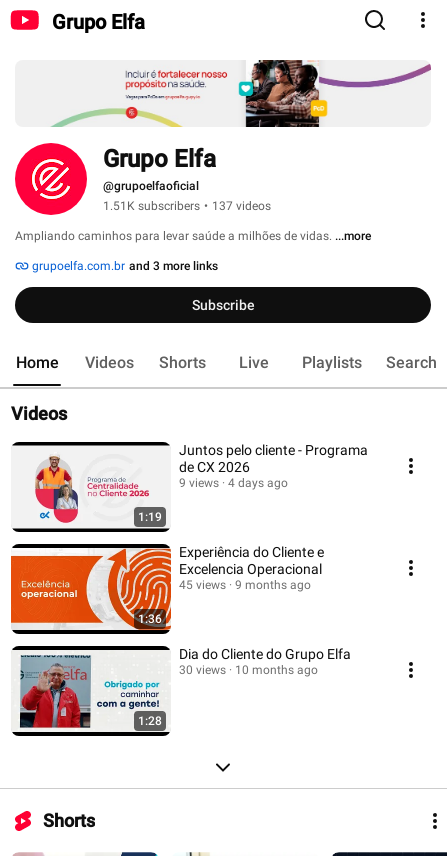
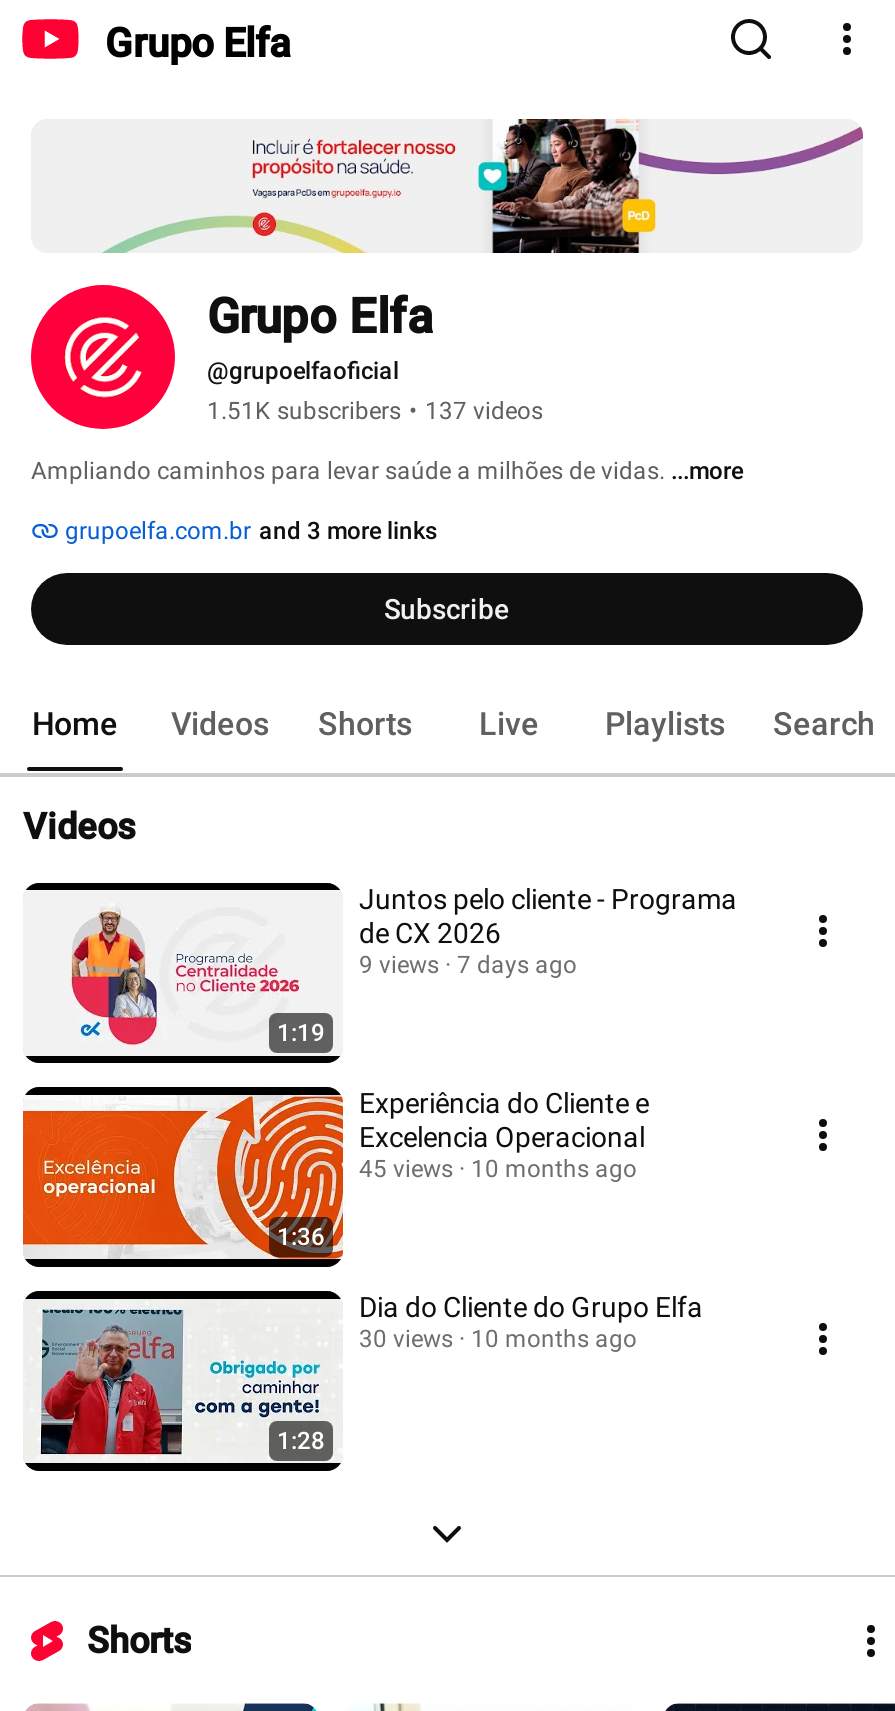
- 9 views 4 days ago
+ 9 views 7 days ago

- 45 views 9 months ago
+ 45 views 10 months ago
